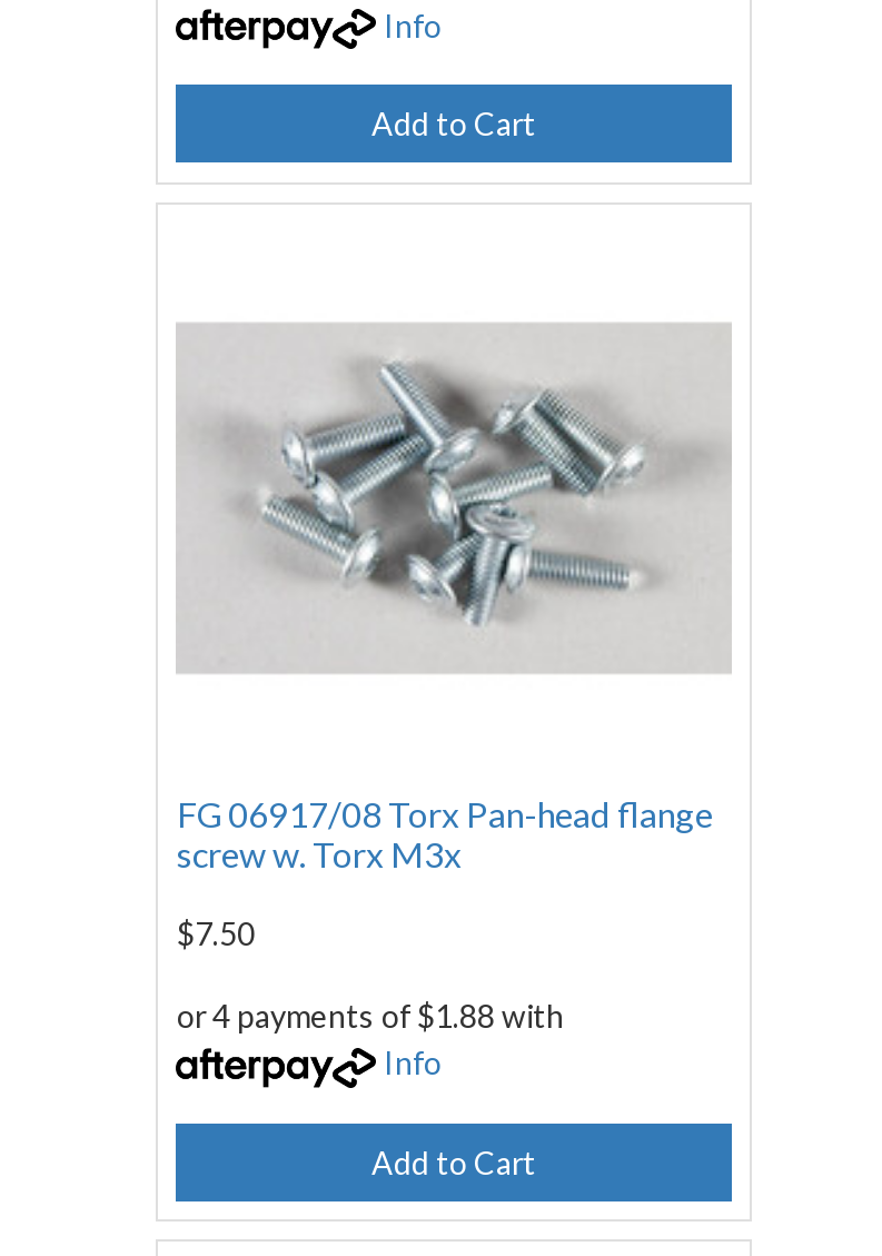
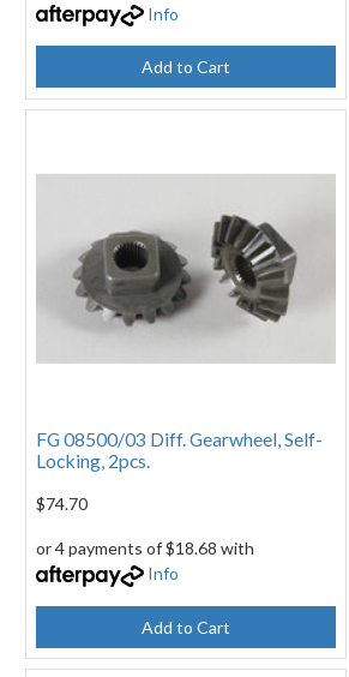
- [image]
+ [image]

- FG 06917/08 Torx Pan-head flange
- screw w. Torx M3x
+ FG 08500/03 Diff. Gearwheel, Self-
+ Locking, 2pcs.

- $7.50
+ $74.70

- or 4 payments of $1.88 with
+ or 4 payments of $18.68 with
